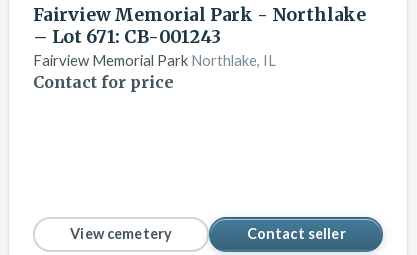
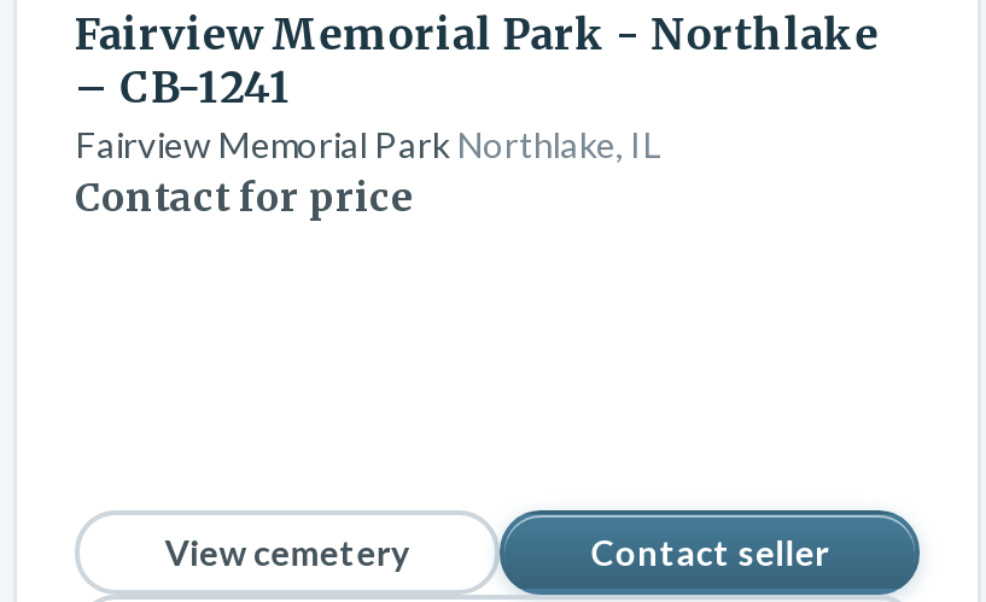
- – Lot 671: CB-001243
+ – CB-1241
